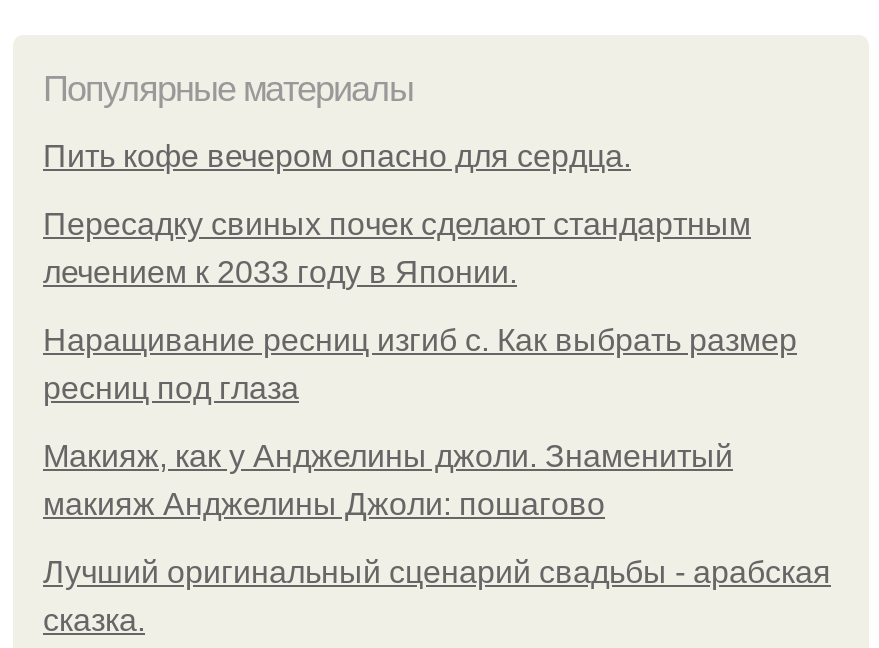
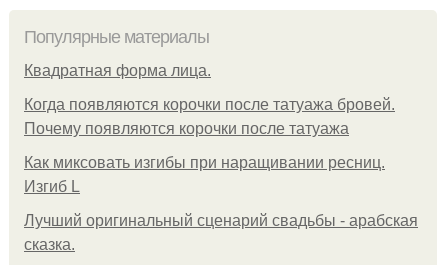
- Пить кофе вечером опасно для сердца.
- Пересадку свиных почек сделают стандартным
- лечением к 2033 году в Японии.
- Наращивание ресниц изгиб c. Как выбрать размер
- ресниц под глаза
- Макияж, как у Анджелины джоли. Знаменитый
- макияж Анджелины Джоли: пошагово
+ Квадратная форма лица.
+ Когда появляются корочки после татуажа бровей.
+ Почему появляются корочки после татуажа
+ Как миксовать изгибы при наращивании ресниц.
+ Изгиб L
